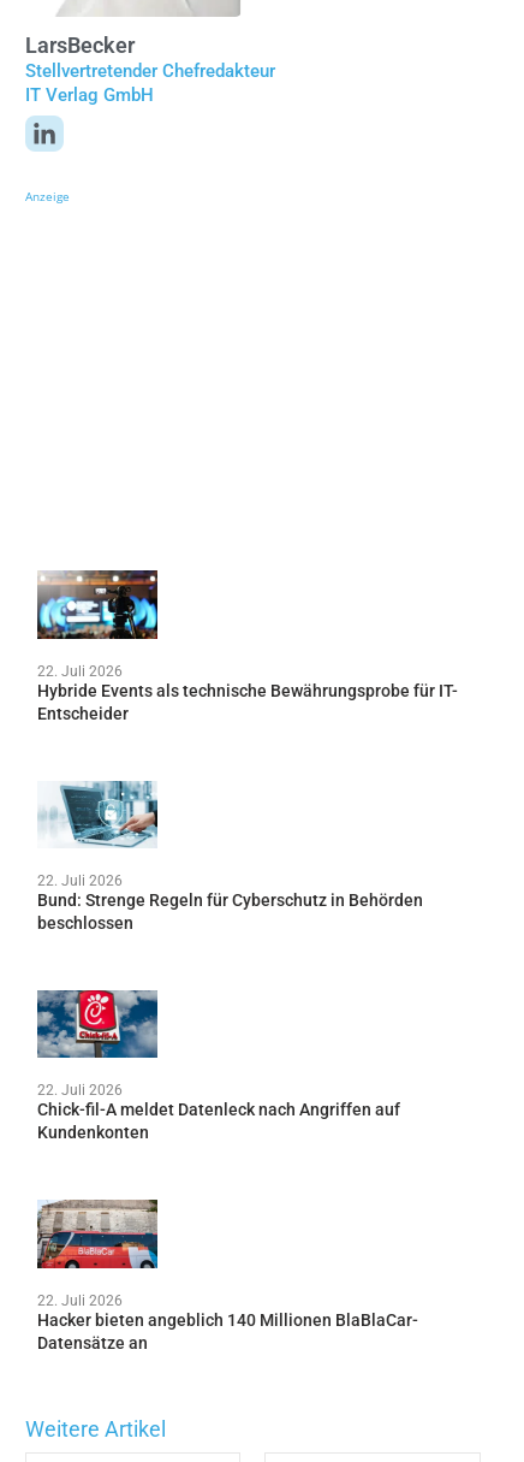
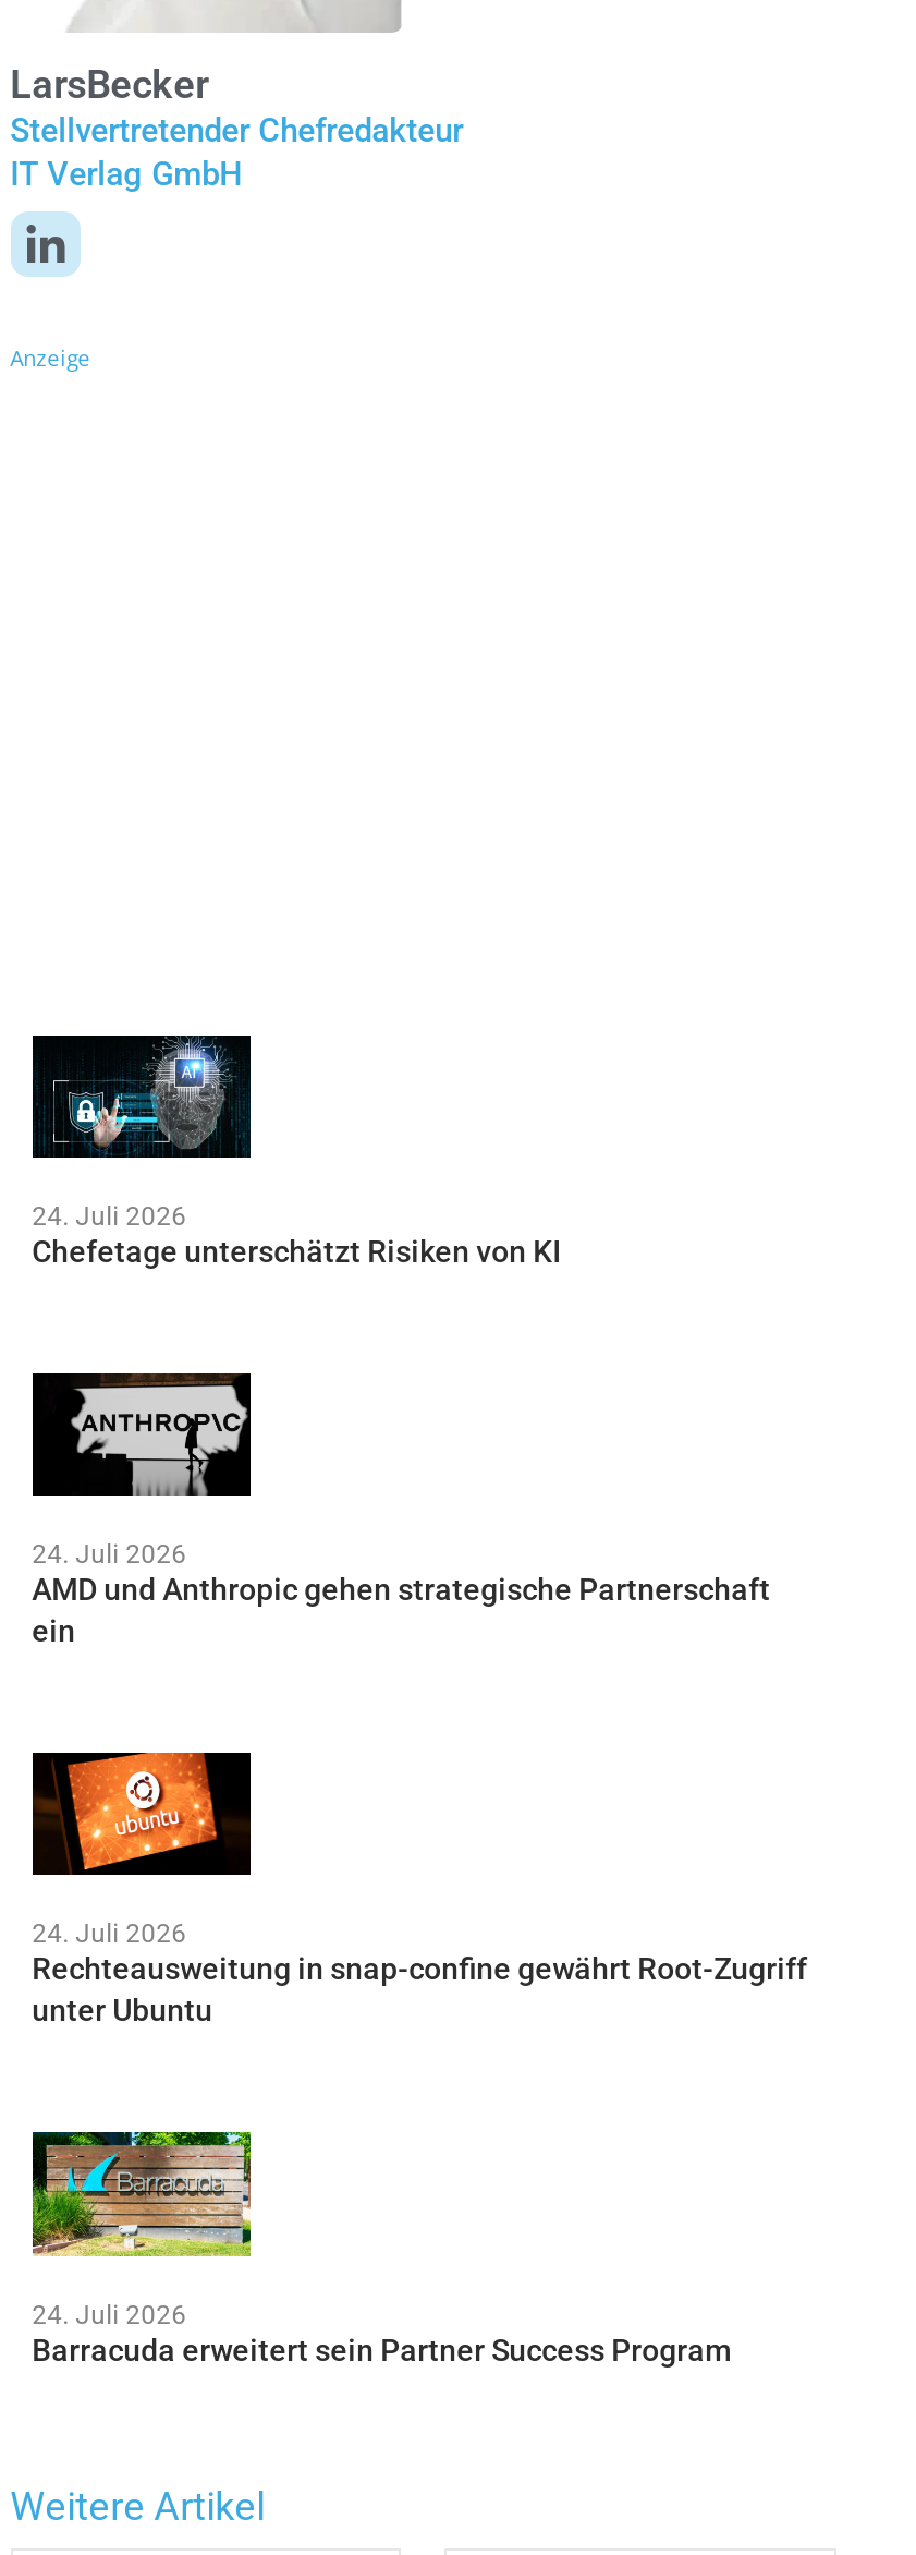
- [image]
- 22. Juli 2026
- Hybride Events als technische Bewährungsprobe für IT-
- Entscheider
+ [image]
+ 24. Juli 2026
+ Chefetage unterschätzt Risiken von KI

- [image]
- 22. Juli 2026
- Bund: Strenge Regeln für Cyberschutz in Behörden
- beschlossen
+ [image]
+ 24. Juli 2026
+ AMD und Anthropic gehen strategische Partnerschaft
+ ein

- [image]
- 22. Juli 2026
- Chick-fil-A meldet Datenleck nach Angriffen auf
- Kundenkonten
+ [image]
+ 24. Juli 2026
+ Rechteausweitung in snap-confine gewährt Root-Zugriff
+ unter Ubuntu

- [image]
- 22. Juli 2026
- Hacker bieten angeblich 140 Millionen BlaBlaCar-
- Datensätze an
+ [image]
+ 24. Juli 2026
+ Barracuda erweitert sein Partner Success Program
